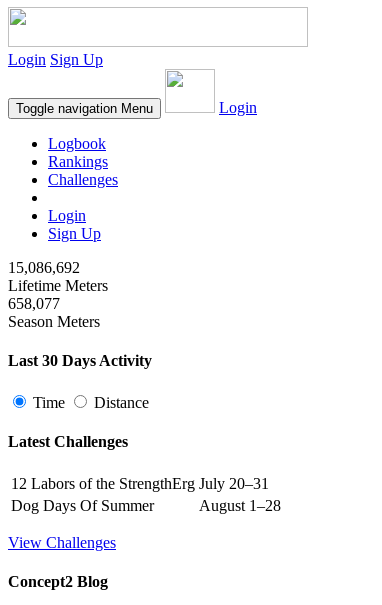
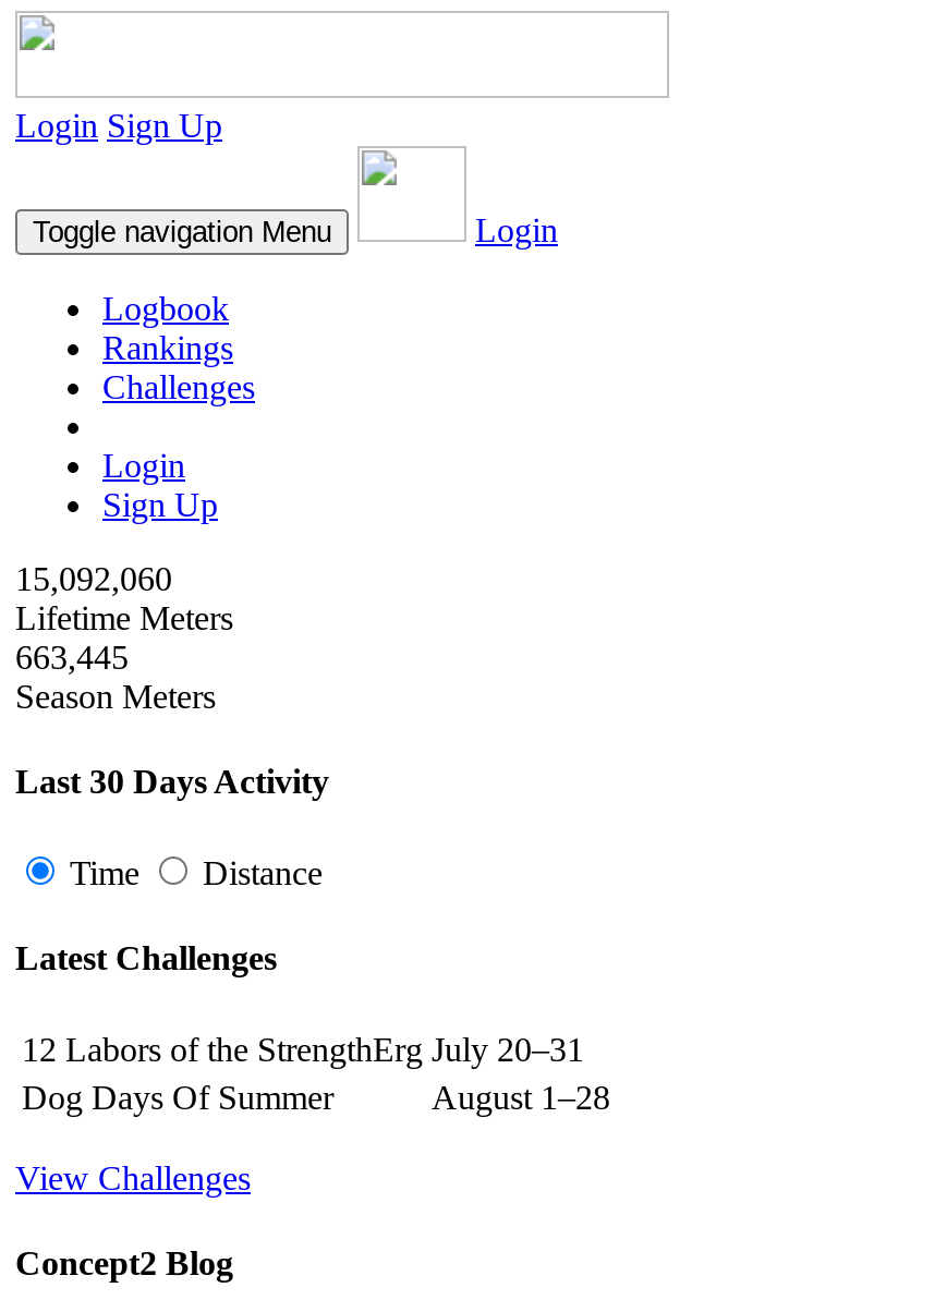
- 15,086,692
+ 15,092,060

- 658,077
+ 663,445
